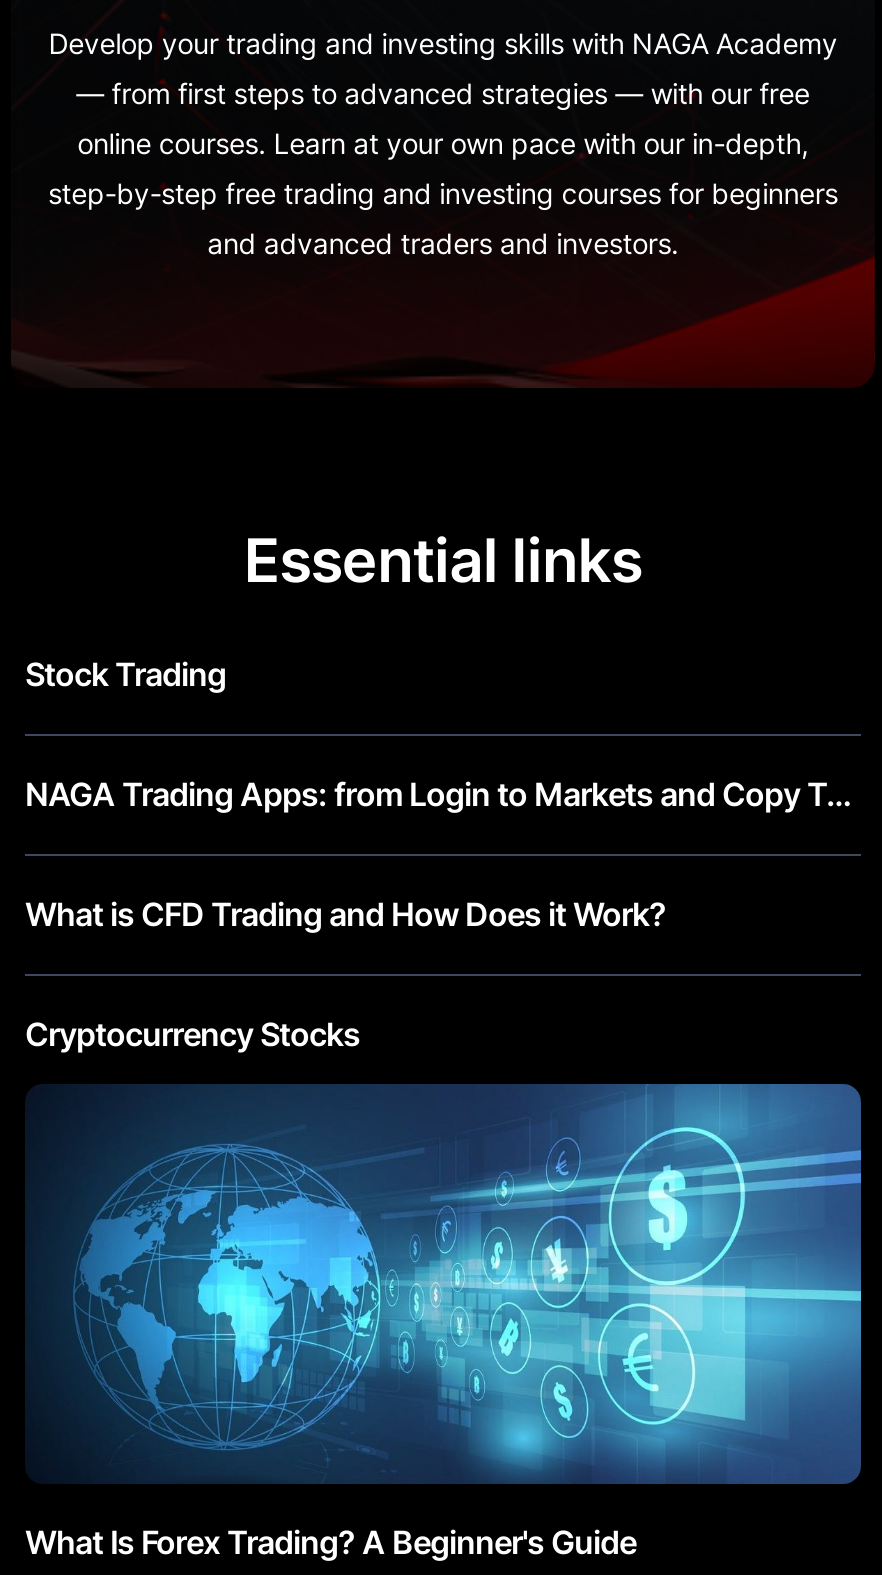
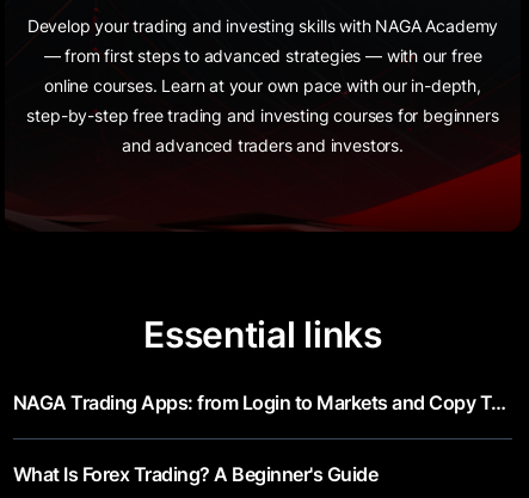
- Stock Trading

- What is CFD Trading and How Does it Work?
- Cryptocurrency Stocks

- [image]
